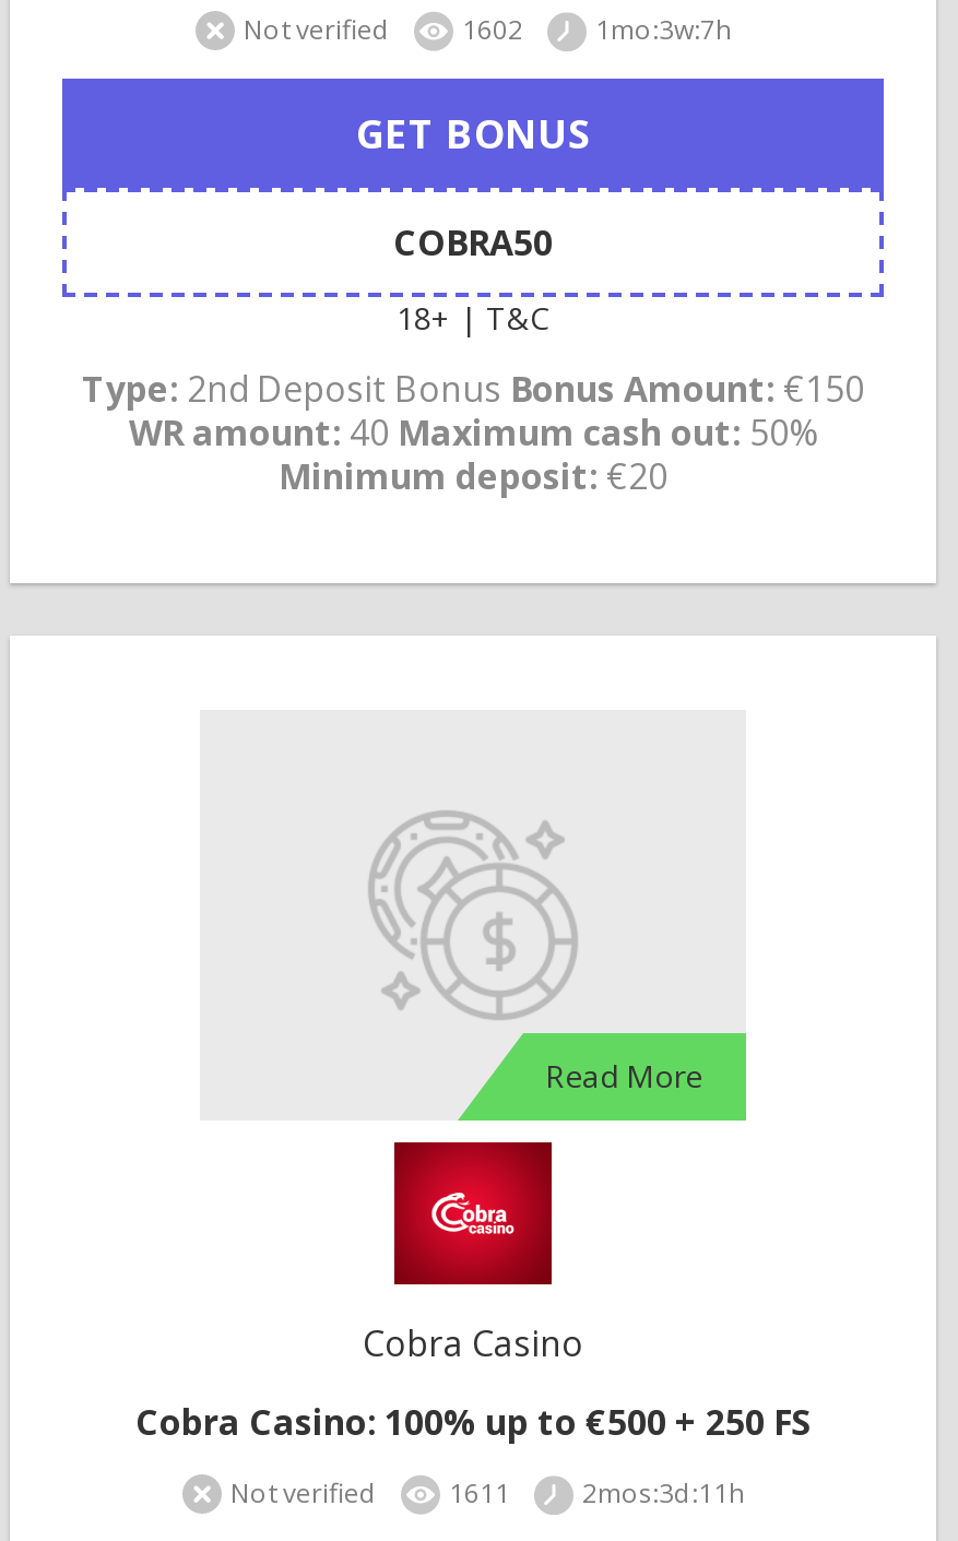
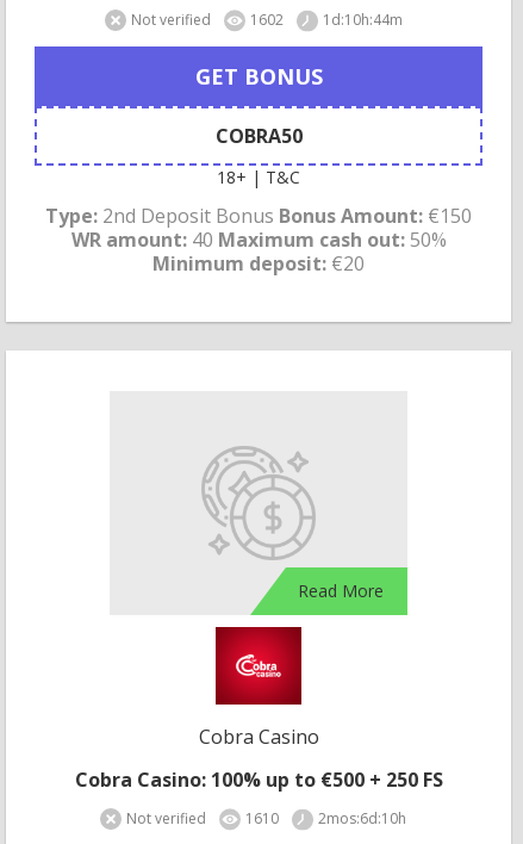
- Not verified 1602 1mo:3w:7h
+ Not verified 1602 1d:10h:44m

- 1611
- 2mos:3d:11h
+ 1610
+ 2mos:6d:10h
